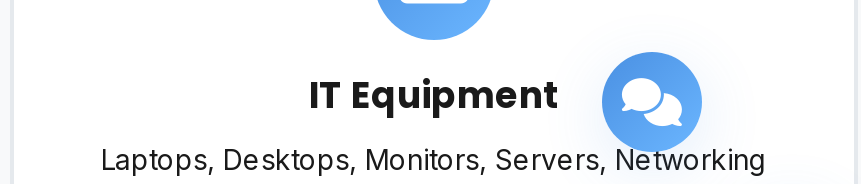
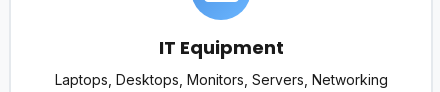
- [image]
